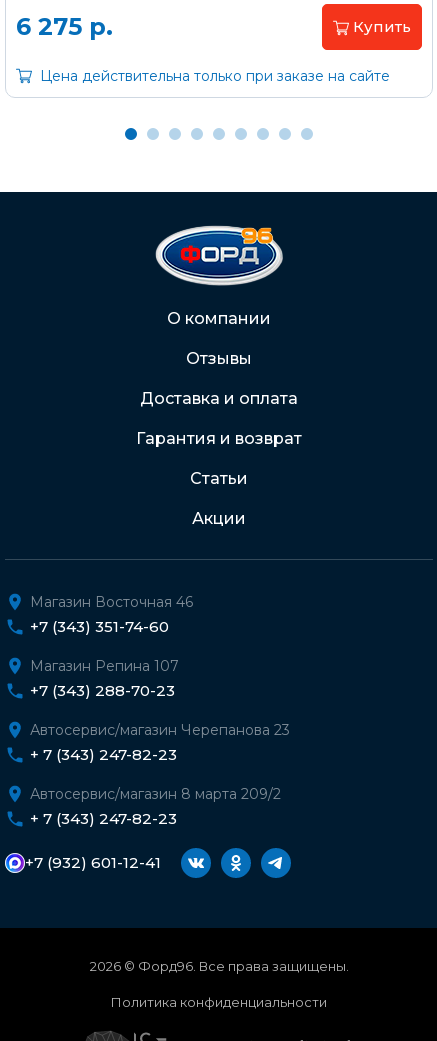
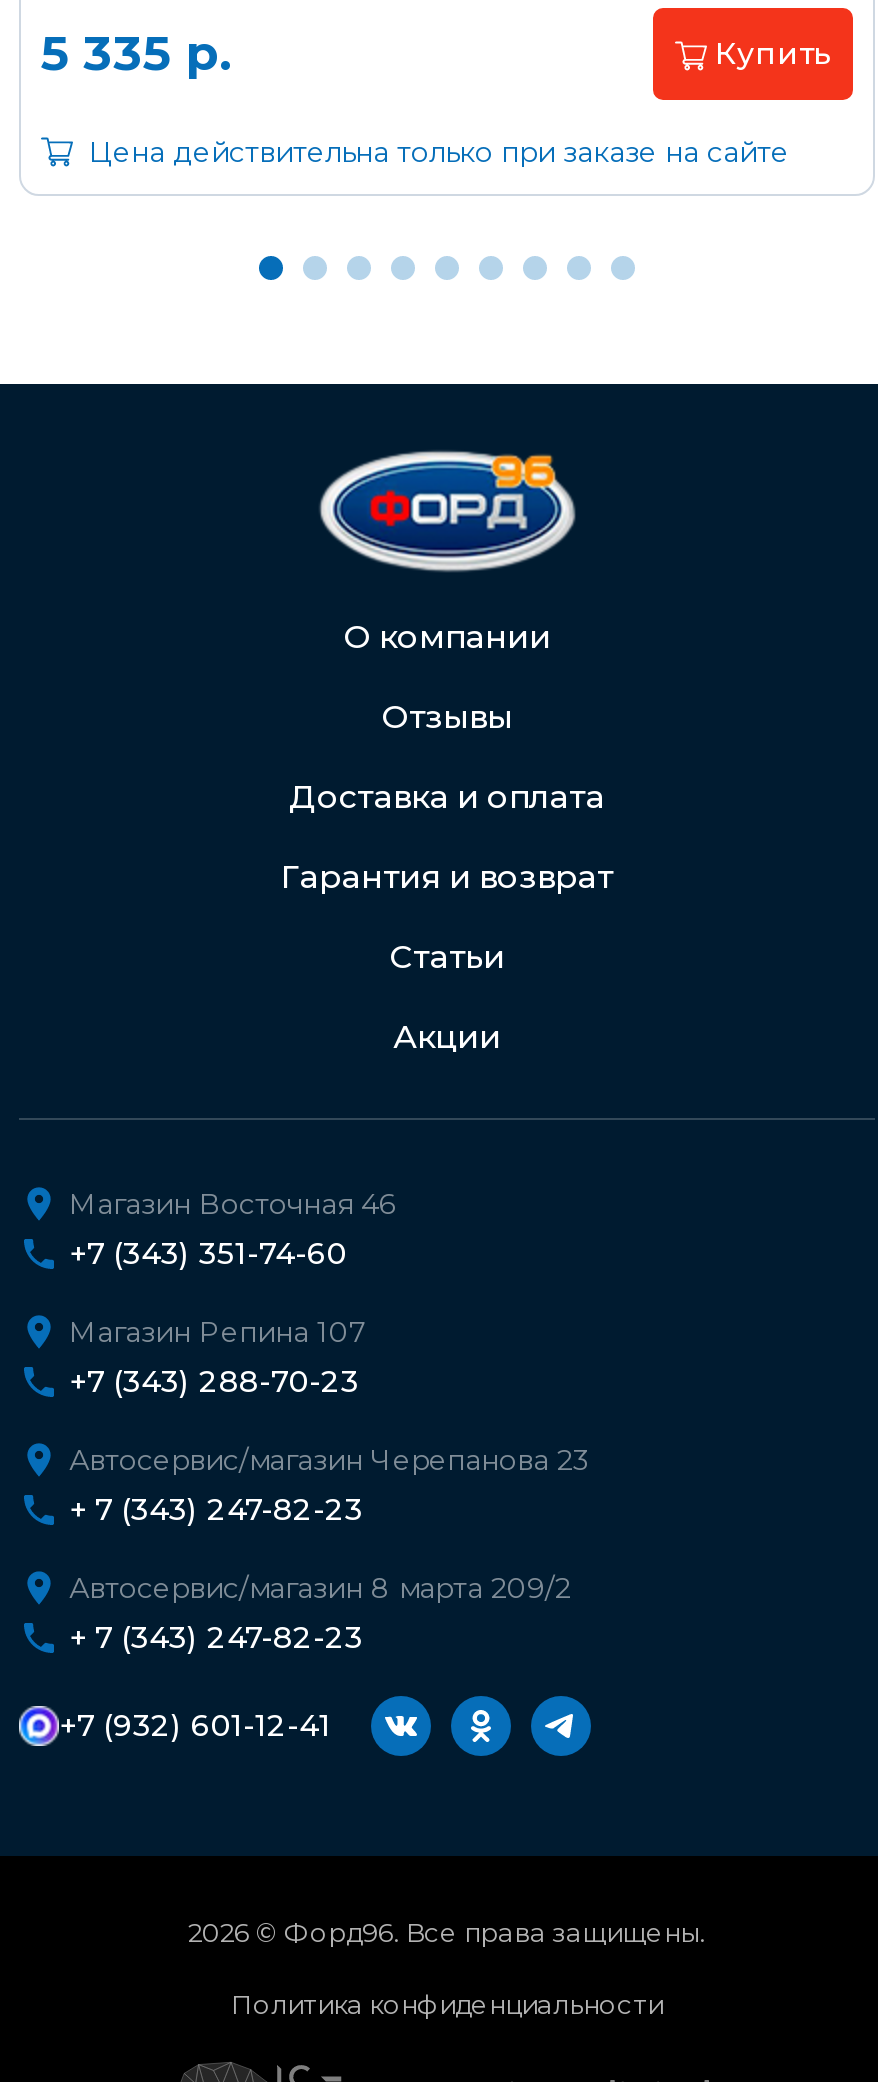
- 6 275 р.
+ 5 335 р.
